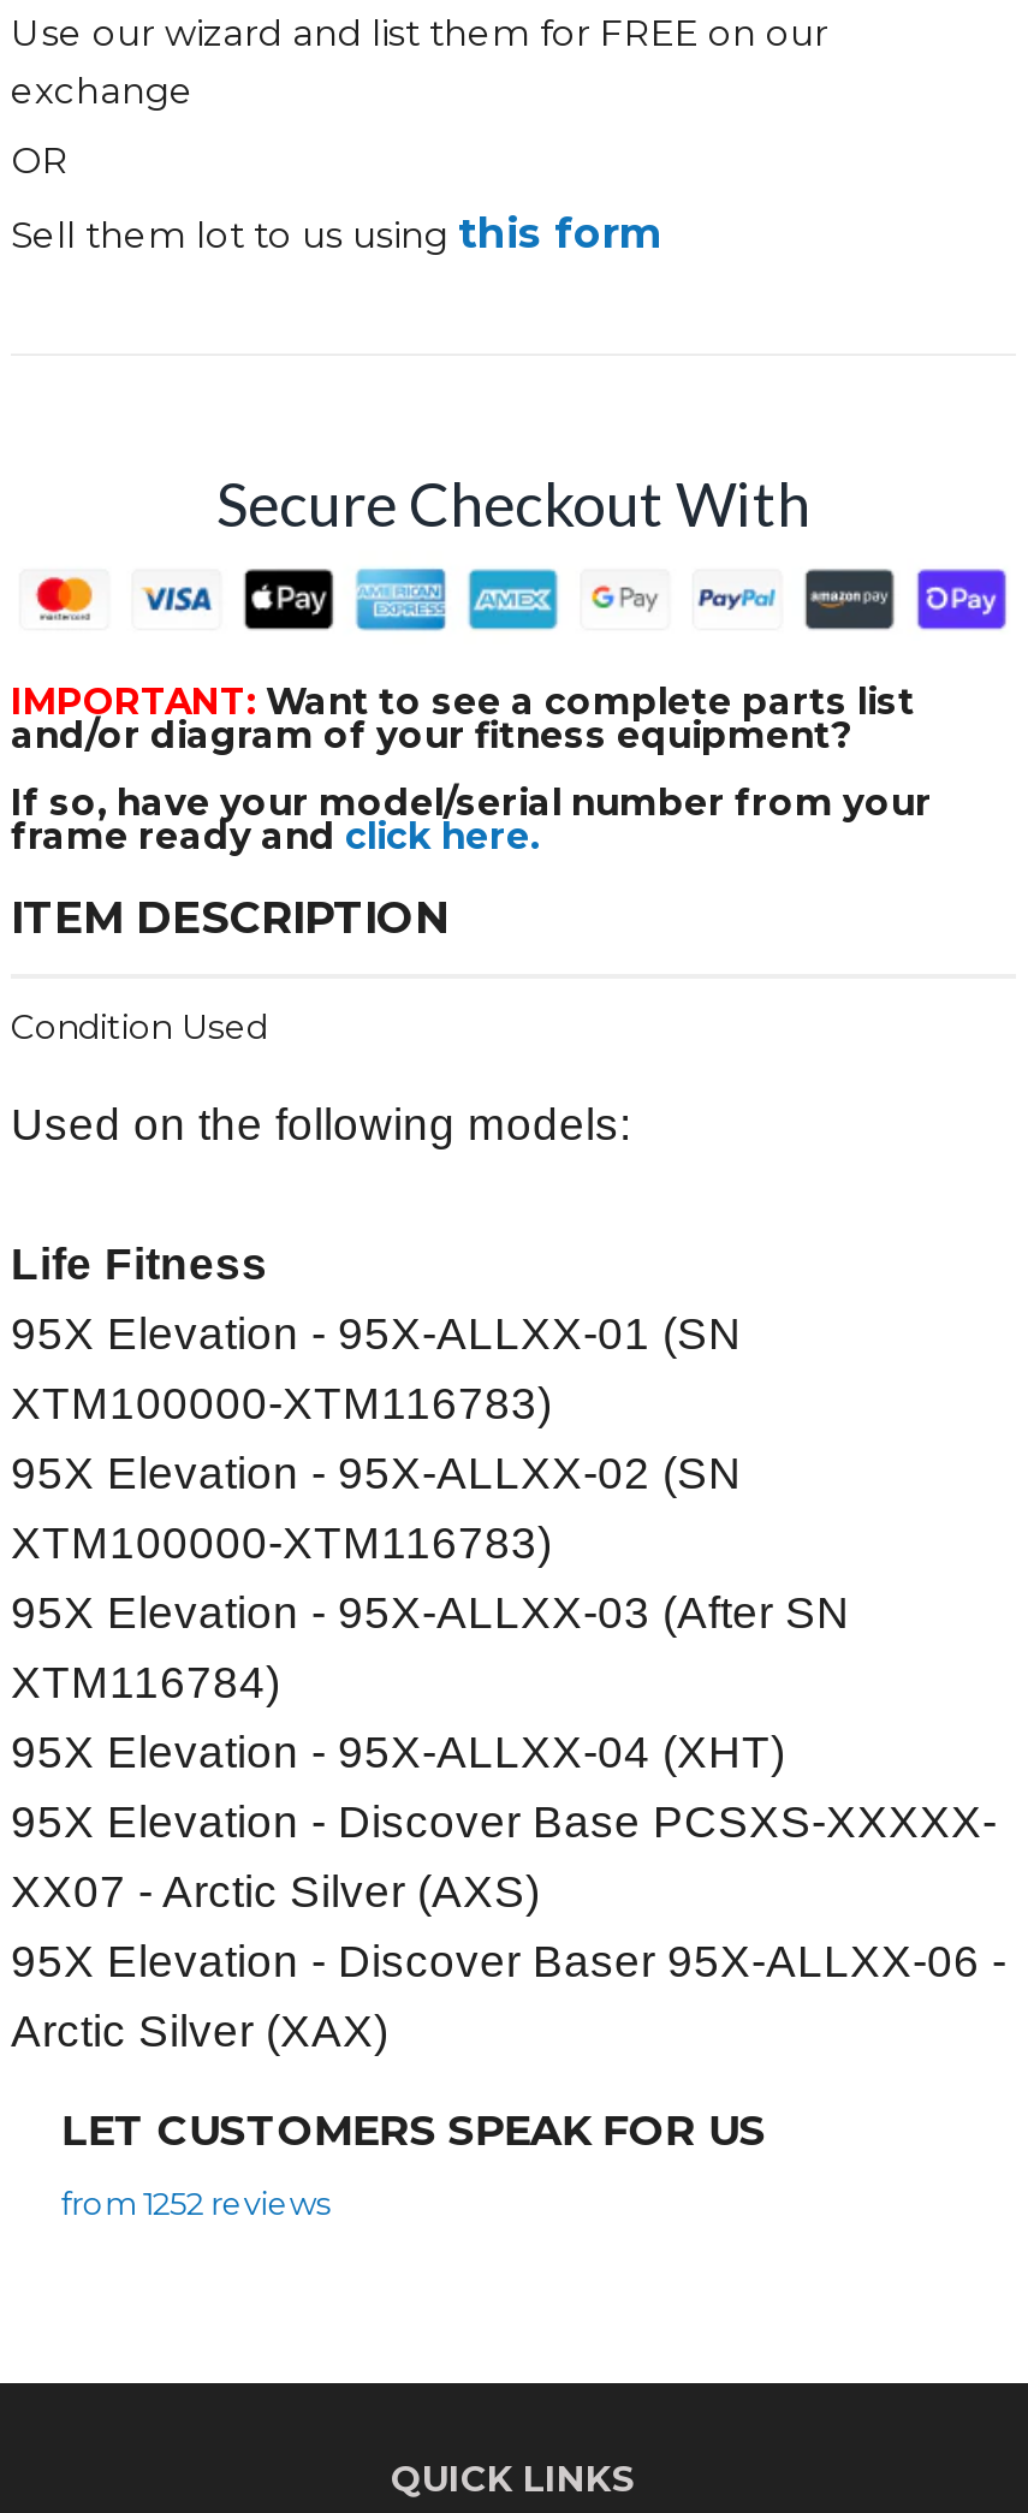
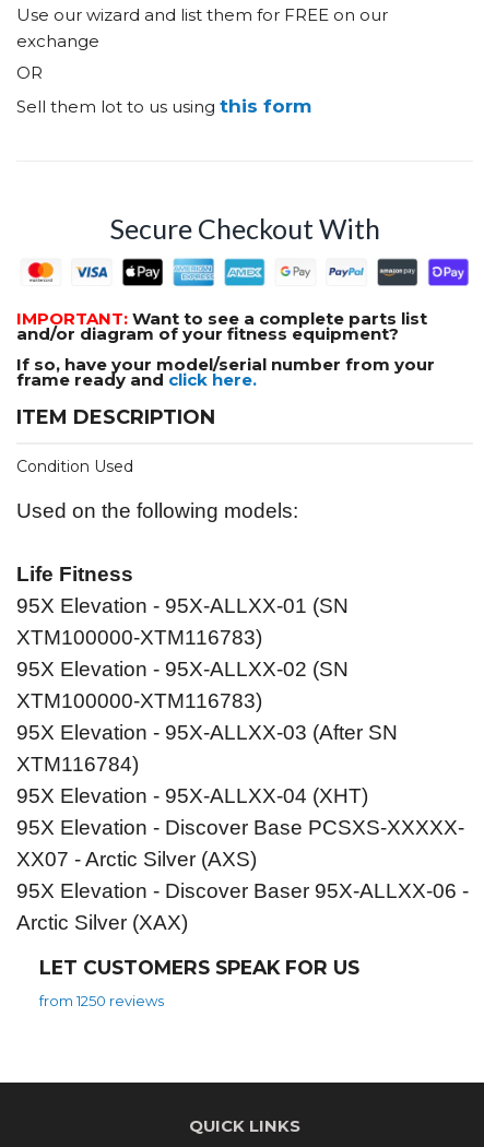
- from 1252 reviews
+ from 1250 reviews
